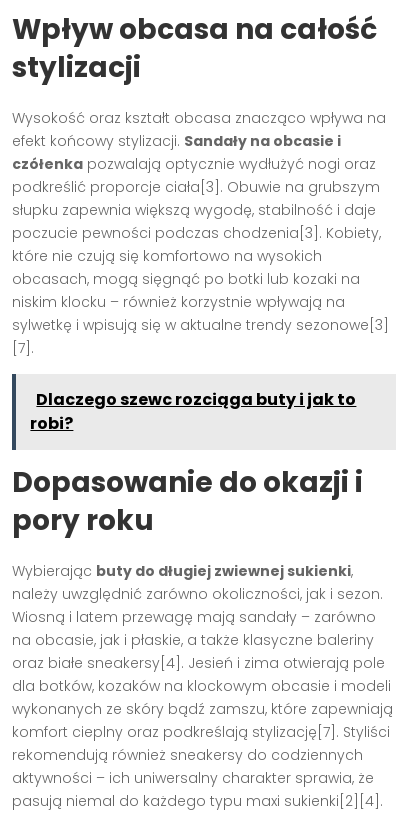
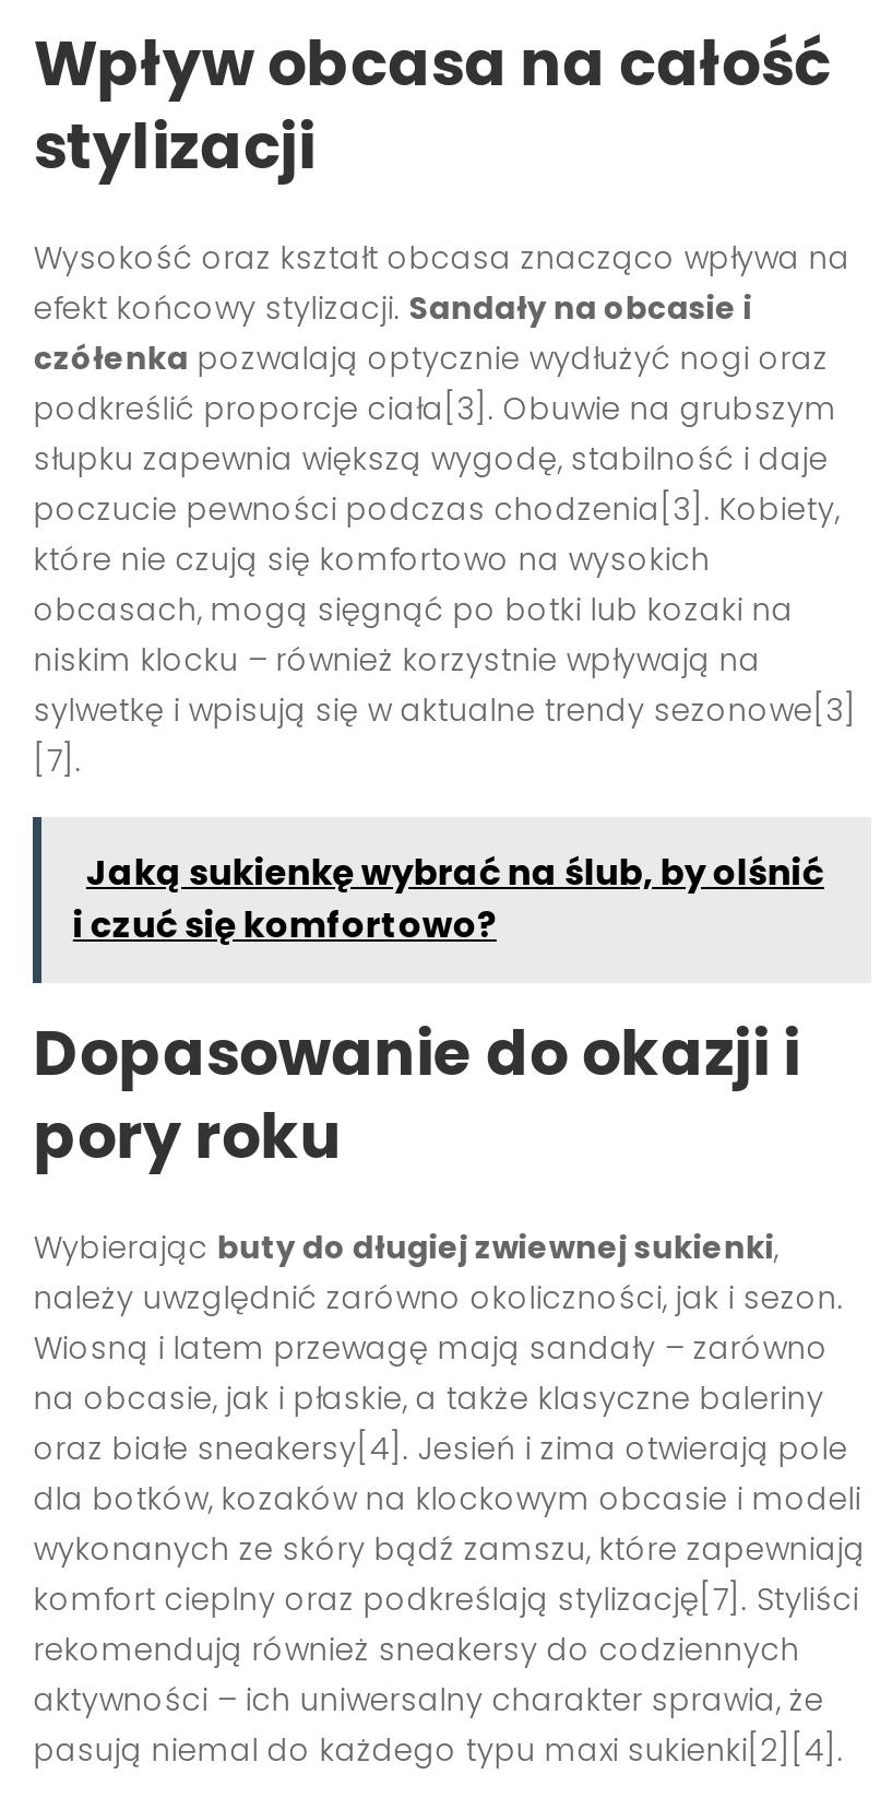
- Dlaczego szewc rozciąga buty i jak to
- robi?
+ Jaką sukienkę wybrać na ślub, by olśnić
+ i czuć się komfortowo?
